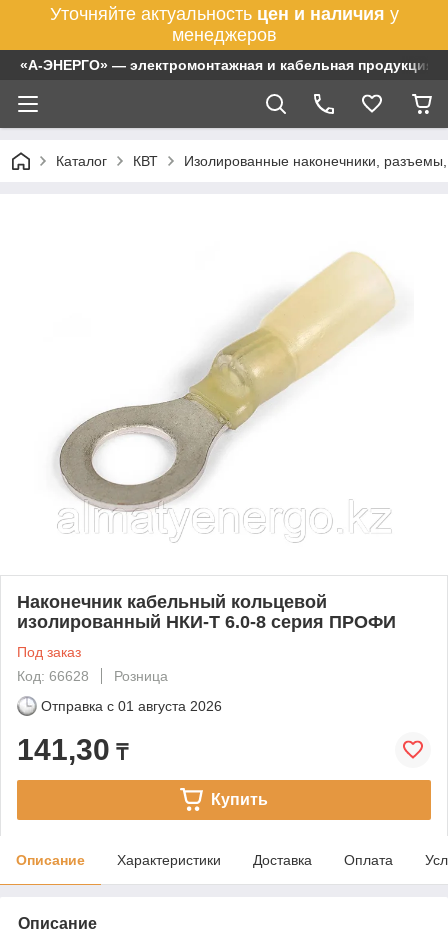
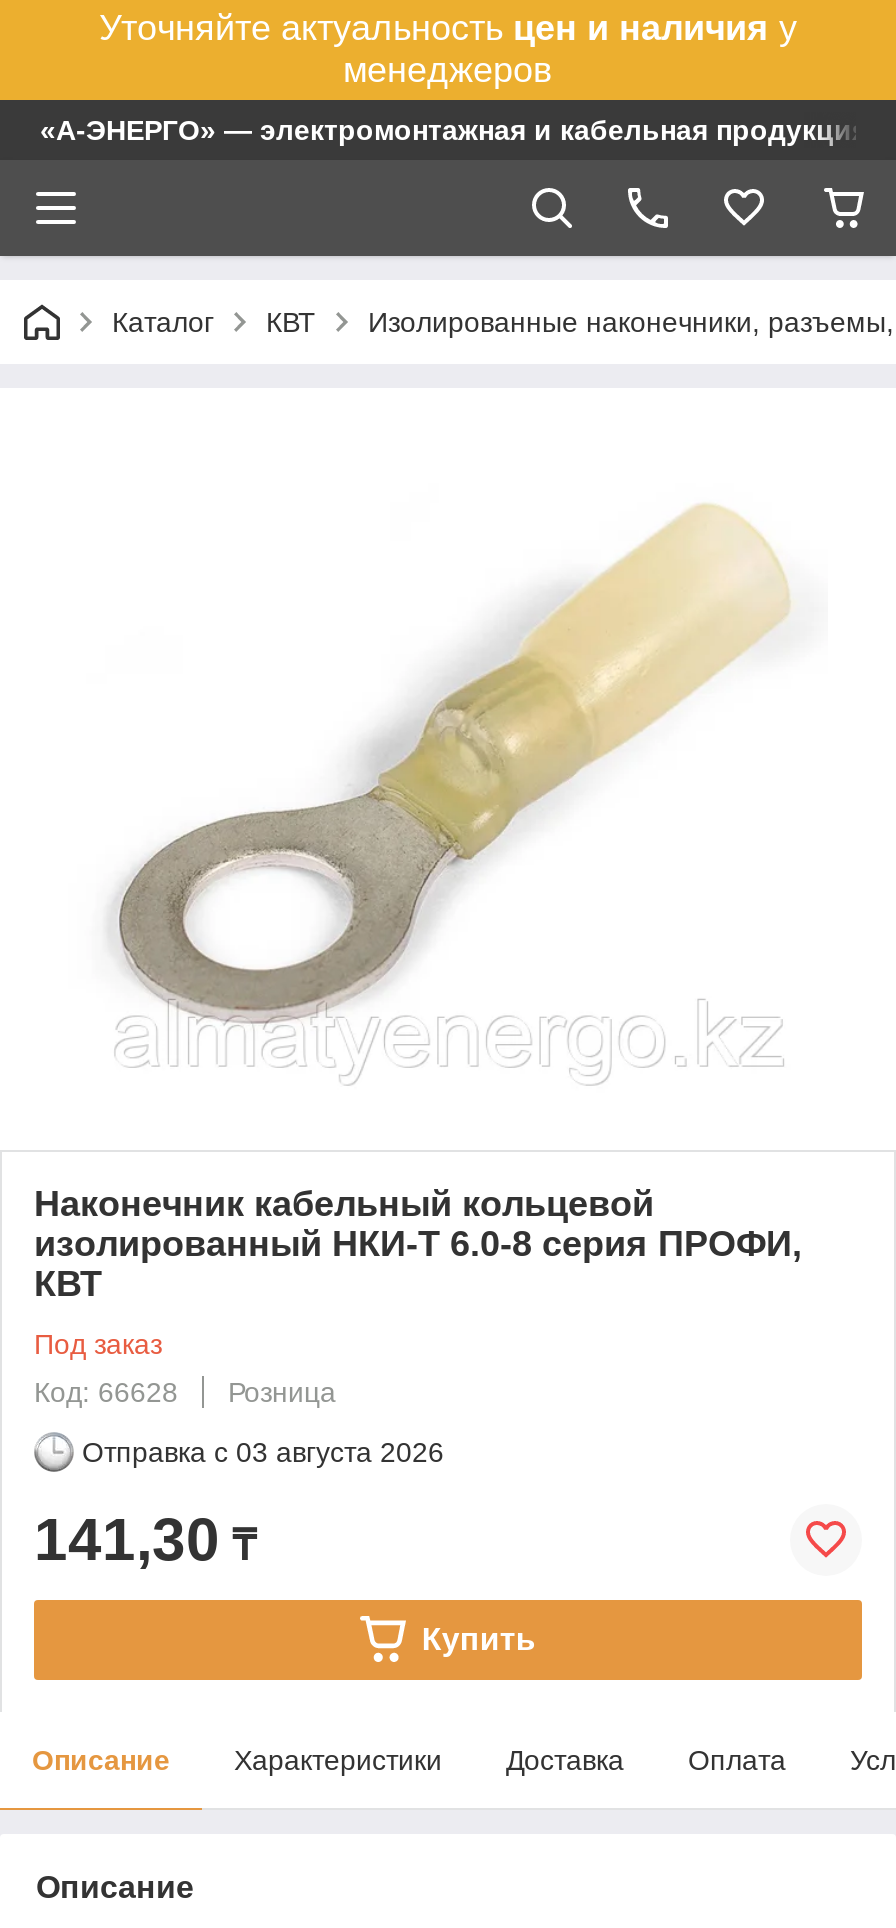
- изолированный НКИ-Т 6.0-8 серия ПРОФИ
+ изолированный НКИ-Т 6.0-8 серия ПРОФИ,
+ КВТ

- Отправка с 01 августа 2026
+ Отправка с 03 августа 2026
